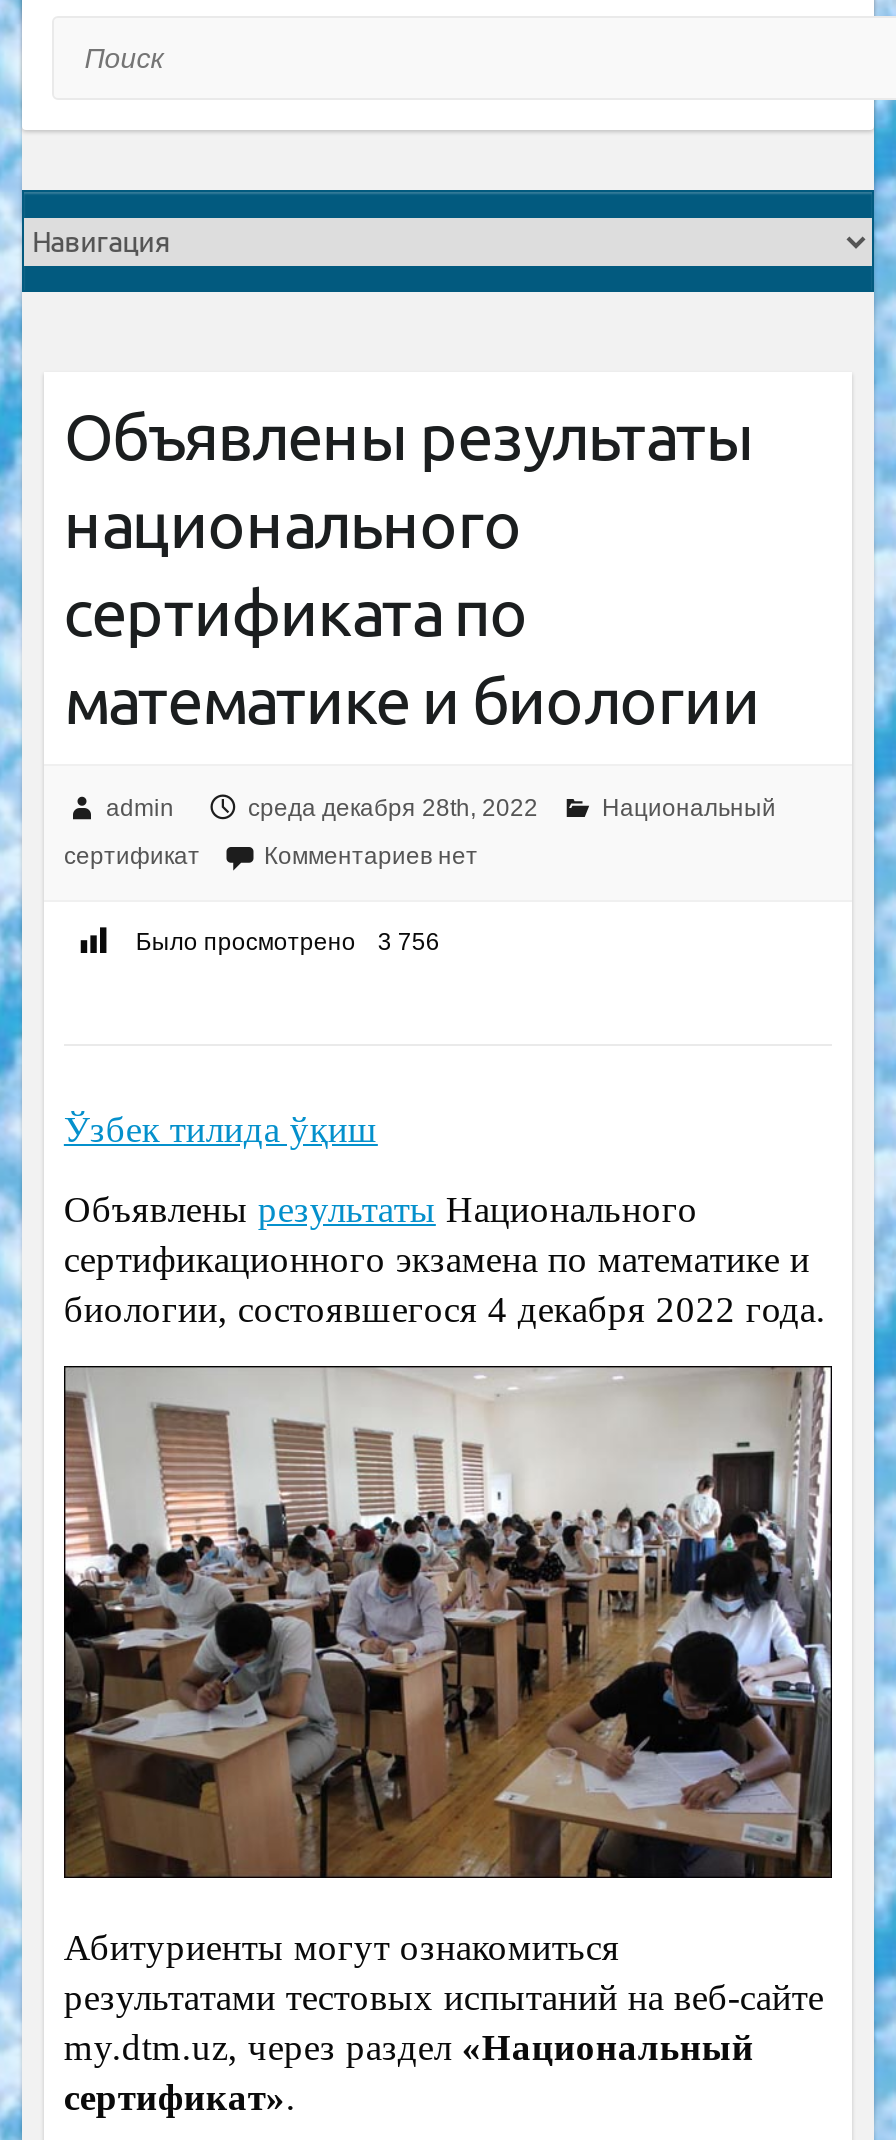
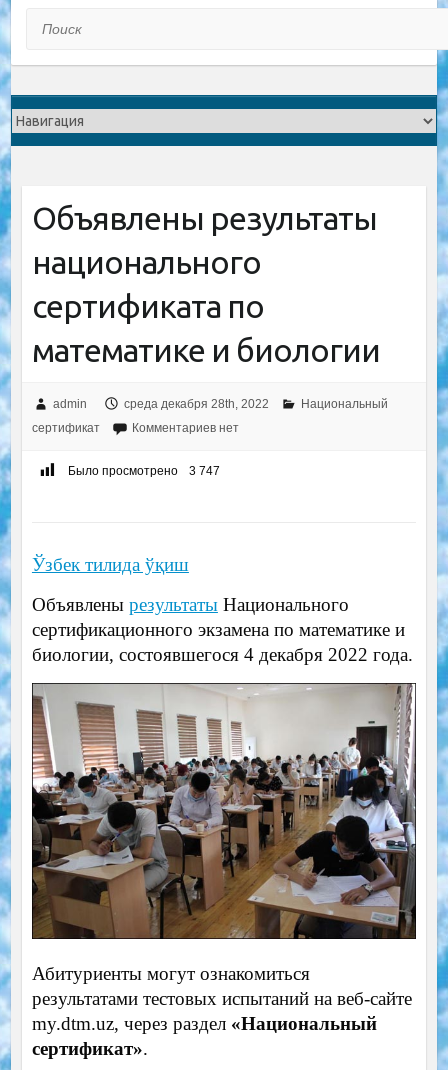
- Было просмотрено 3 756
+ Было просмотрено 3 747
